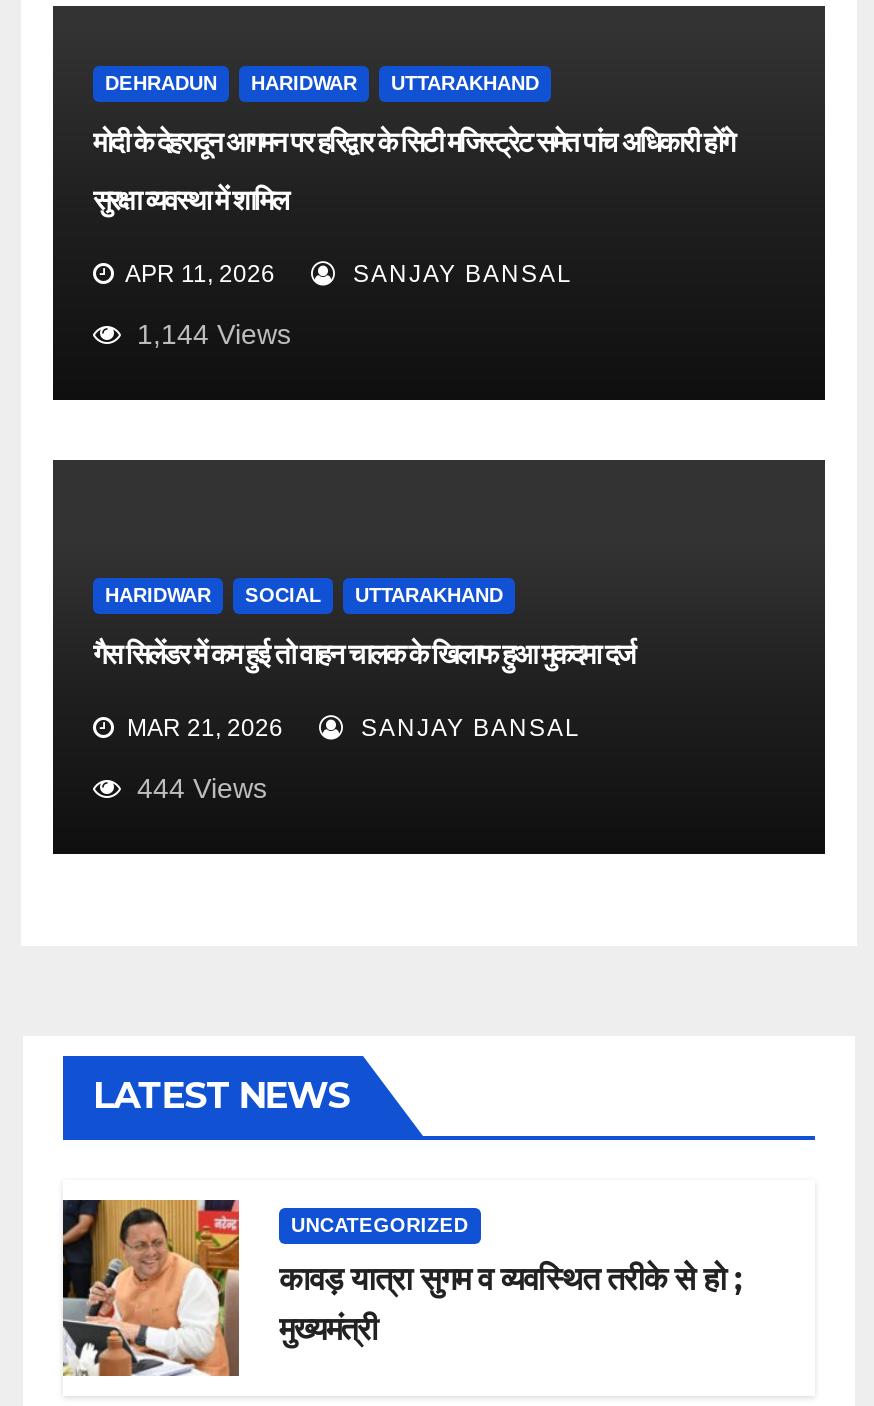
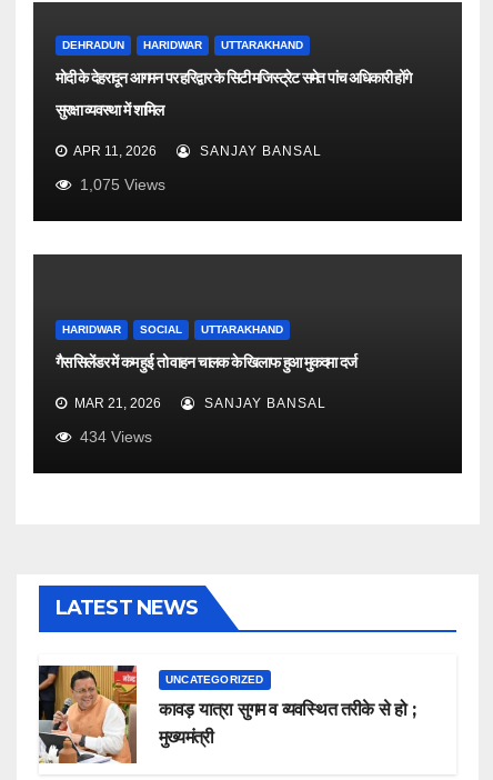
- 1,144 Views
+ 1,075 Views

- 444 Views
+ 434 Views
